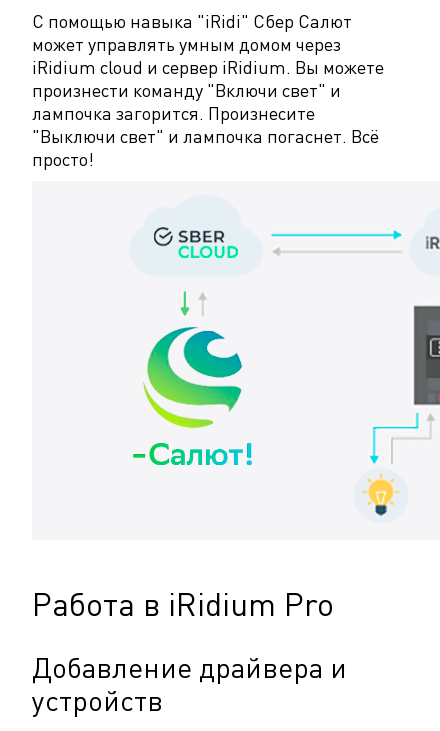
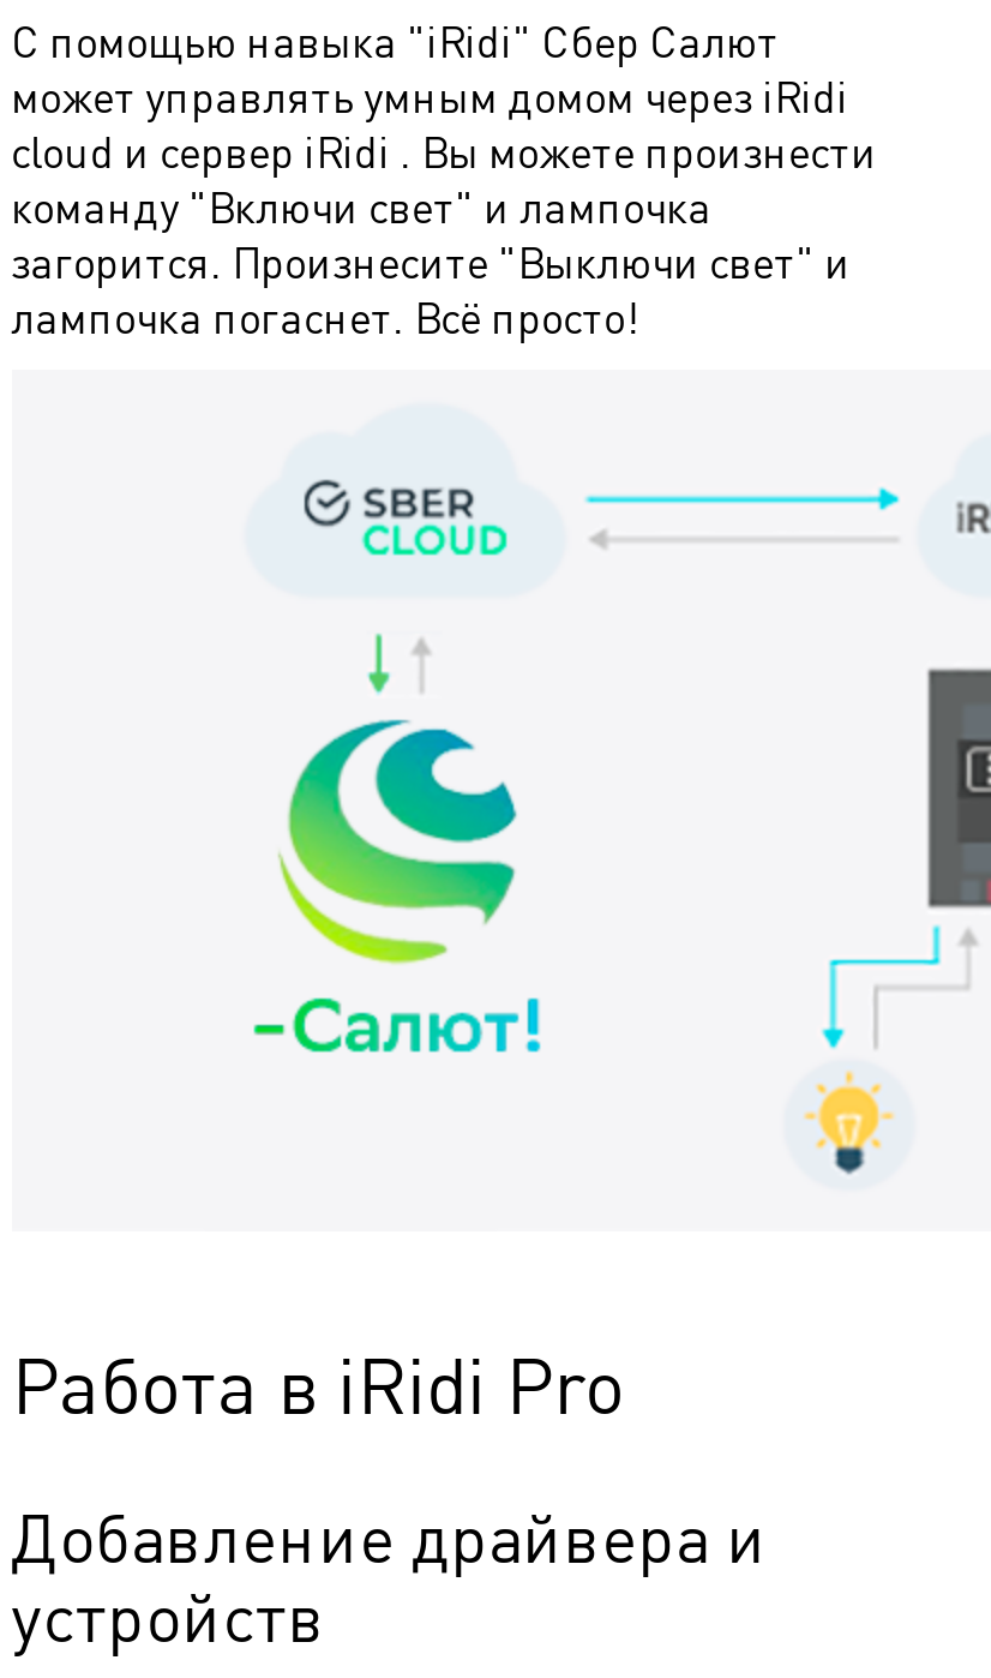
- может управлять умным домом через
- iRidium cloud и сервер iRidium. Вы можете
- произнести команду "Включи свет" и
- лампочка загорится. Произнесите
- "Выключи свет" и лампочка погаснет. Всё
- просто!
+ может управлять умным домом через iRidi
+ cloud и сервер iRidi . Вы можете произнести
+ команду "Включи свет" и лампочка
+ загорится. Произнесите "Выключи свет" и
+ лампочка погаснет. Всё просто!

- Работа в iRidium Pro
+ Работа в iRidi Pro
